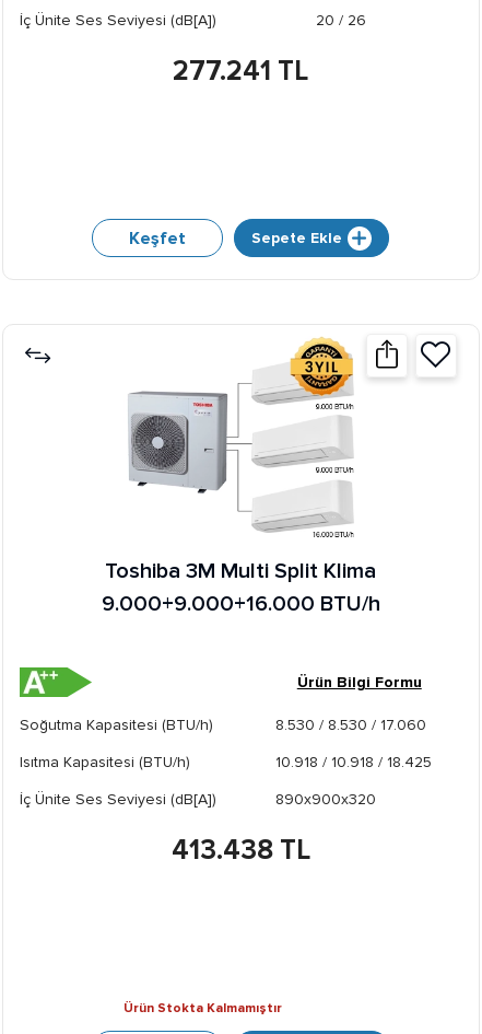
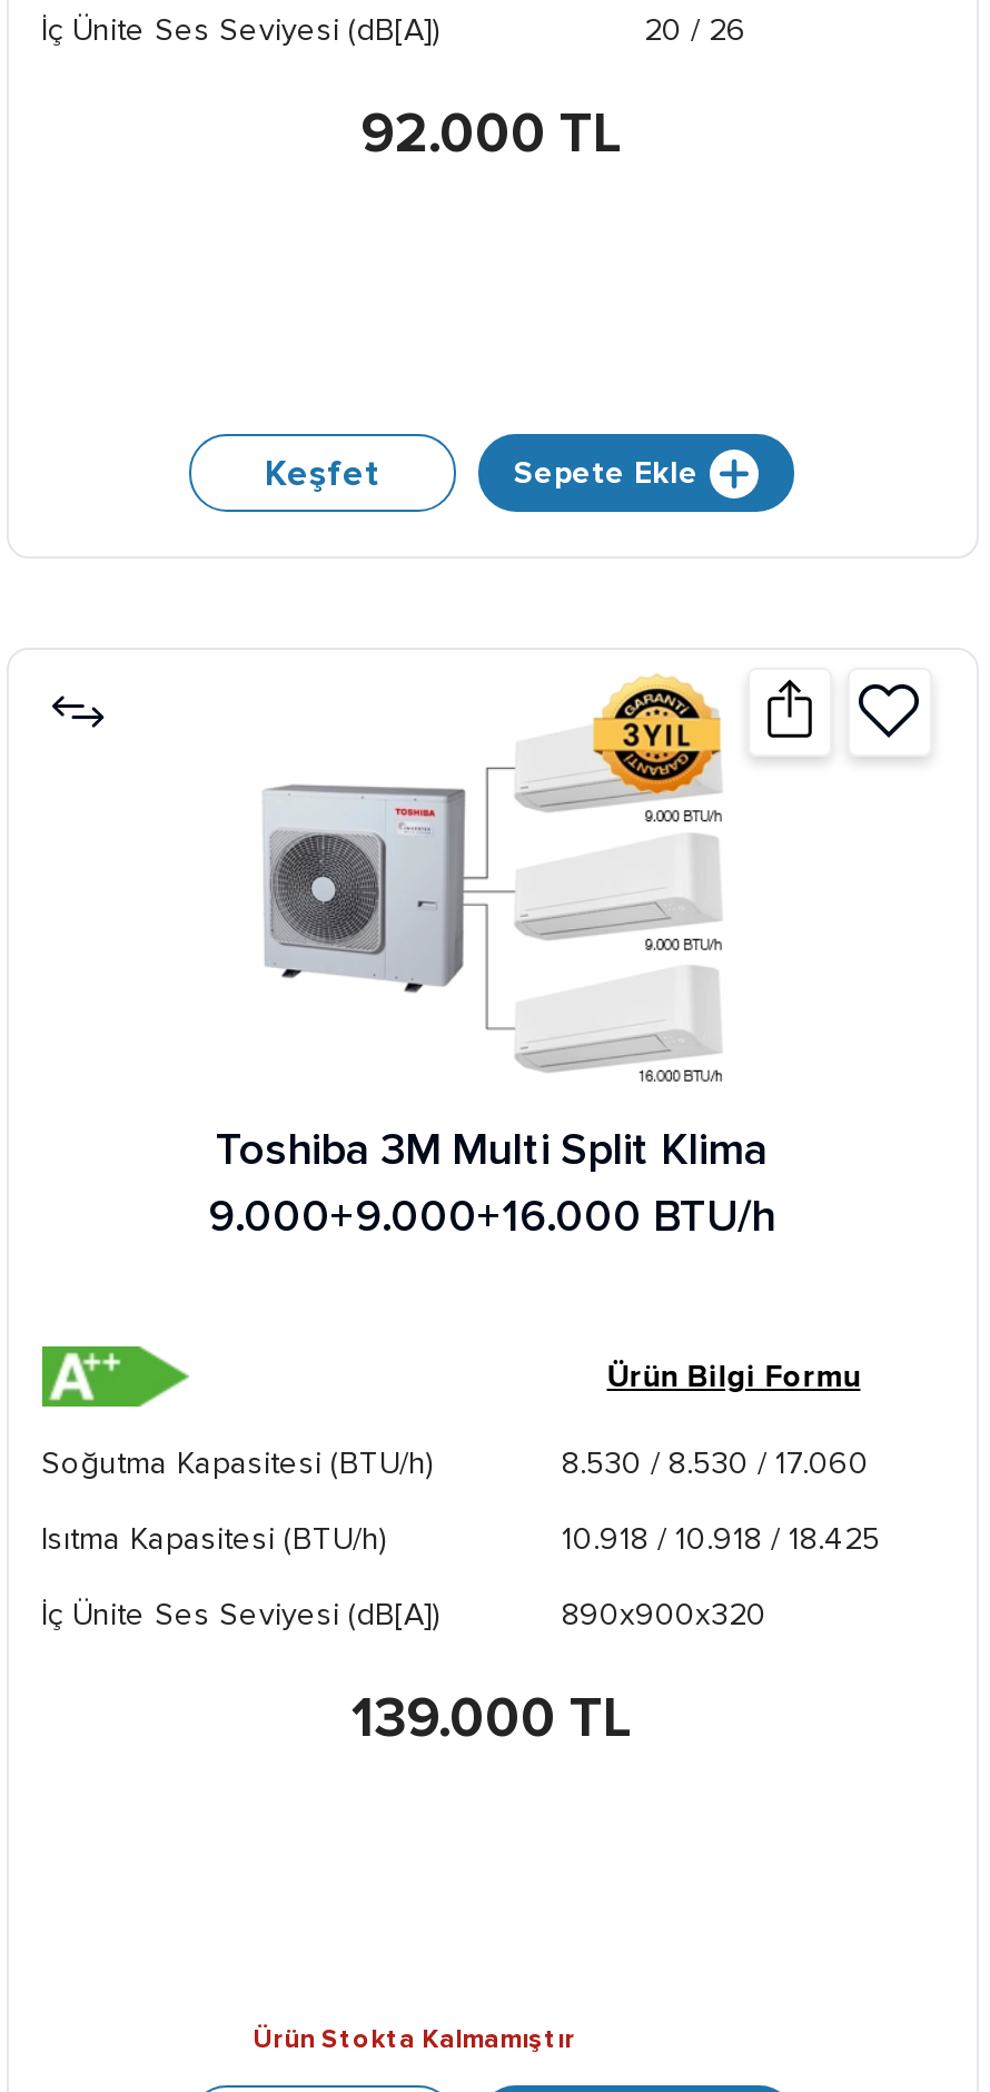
- 277.241 TL
+ 92.000 TL

- 413.438 TL
+ 139.000 TL
